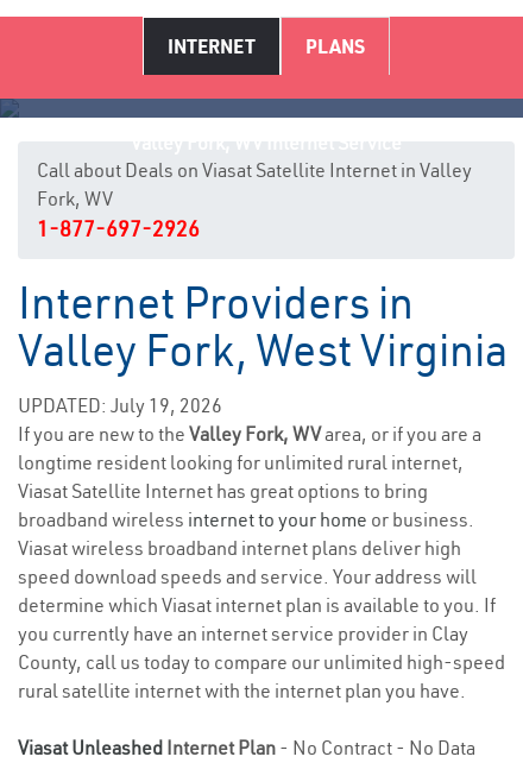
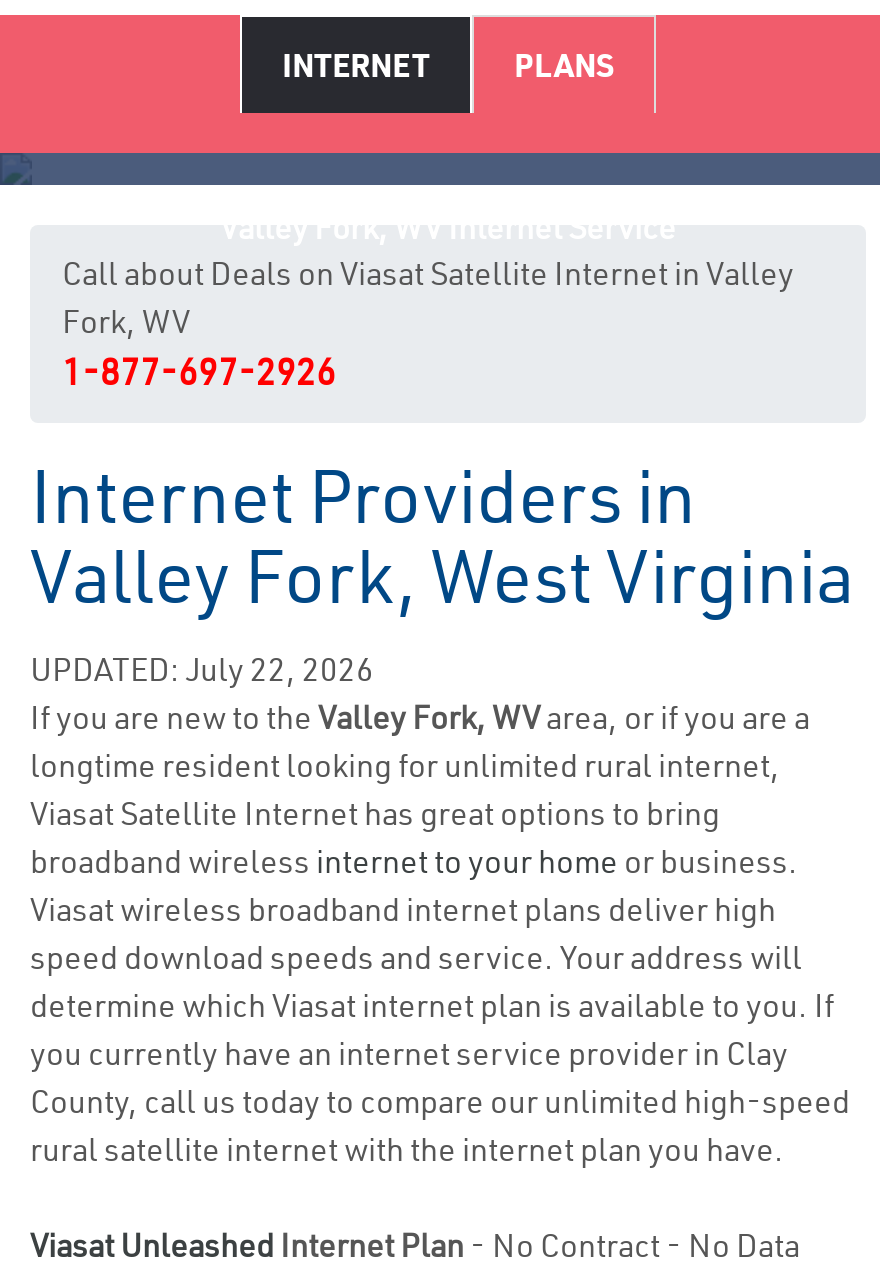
- UPDATED: July 19, 2026
+ UPDATED: July 22, 2026
